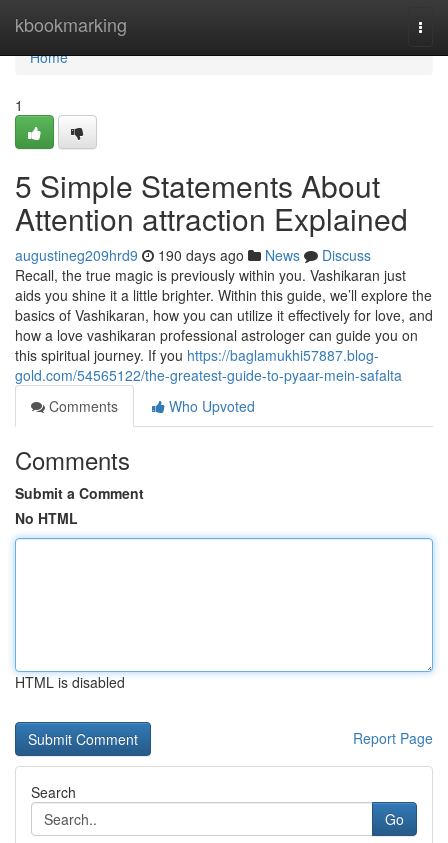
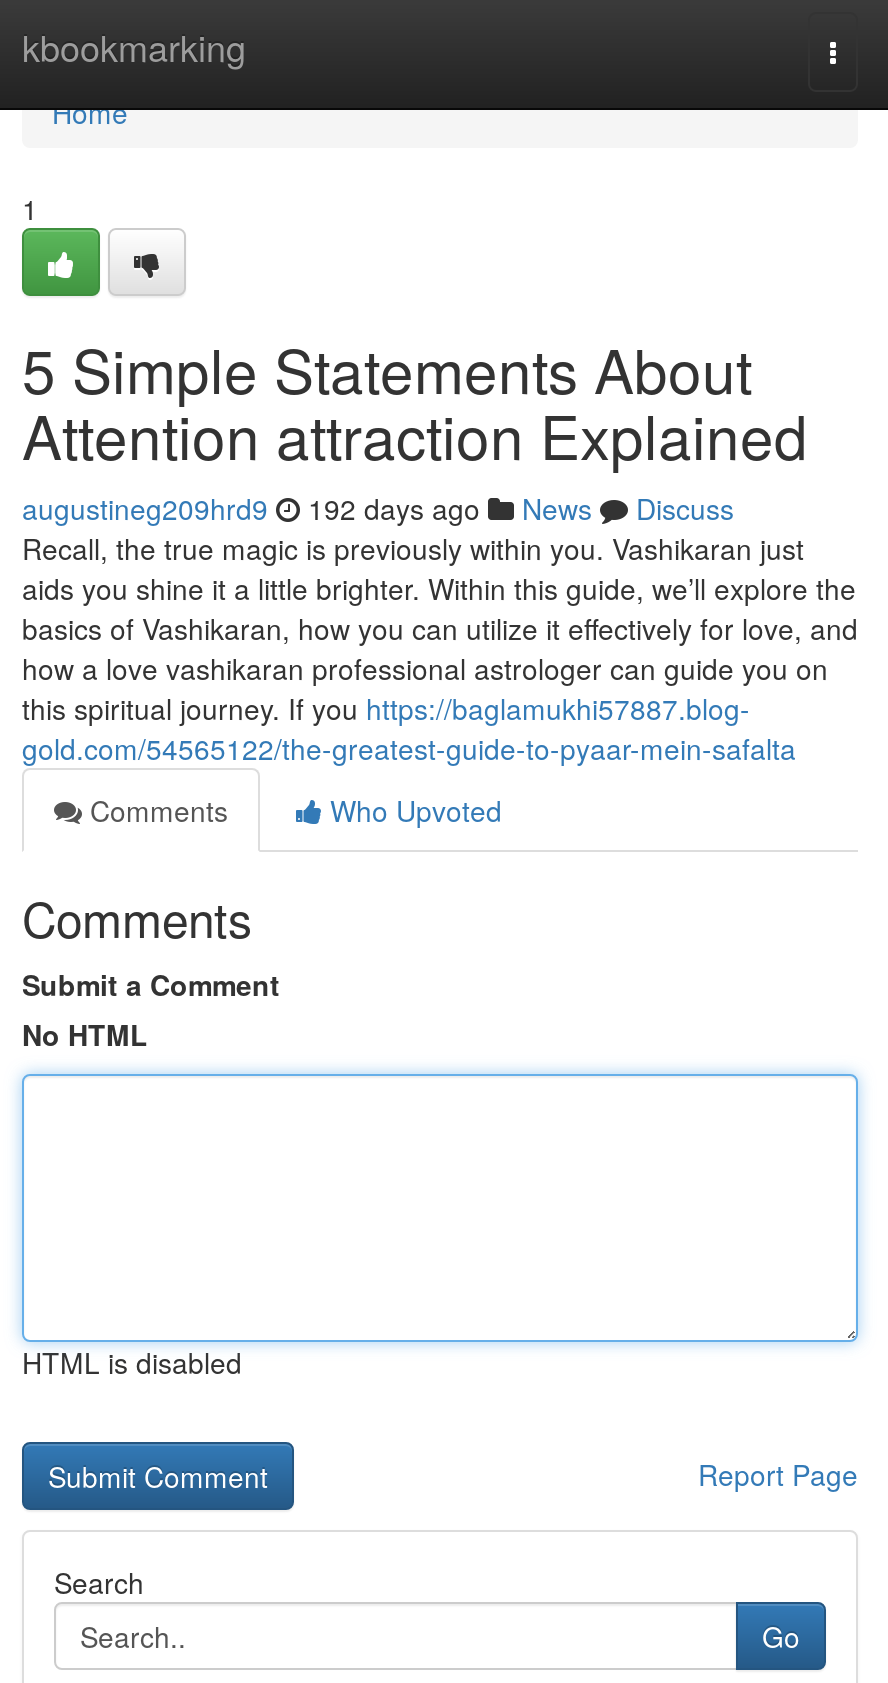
- augustineg209hrd9 190 days ago News Discuss
+ augustineg209hrd9 192 days ago News Discuss
